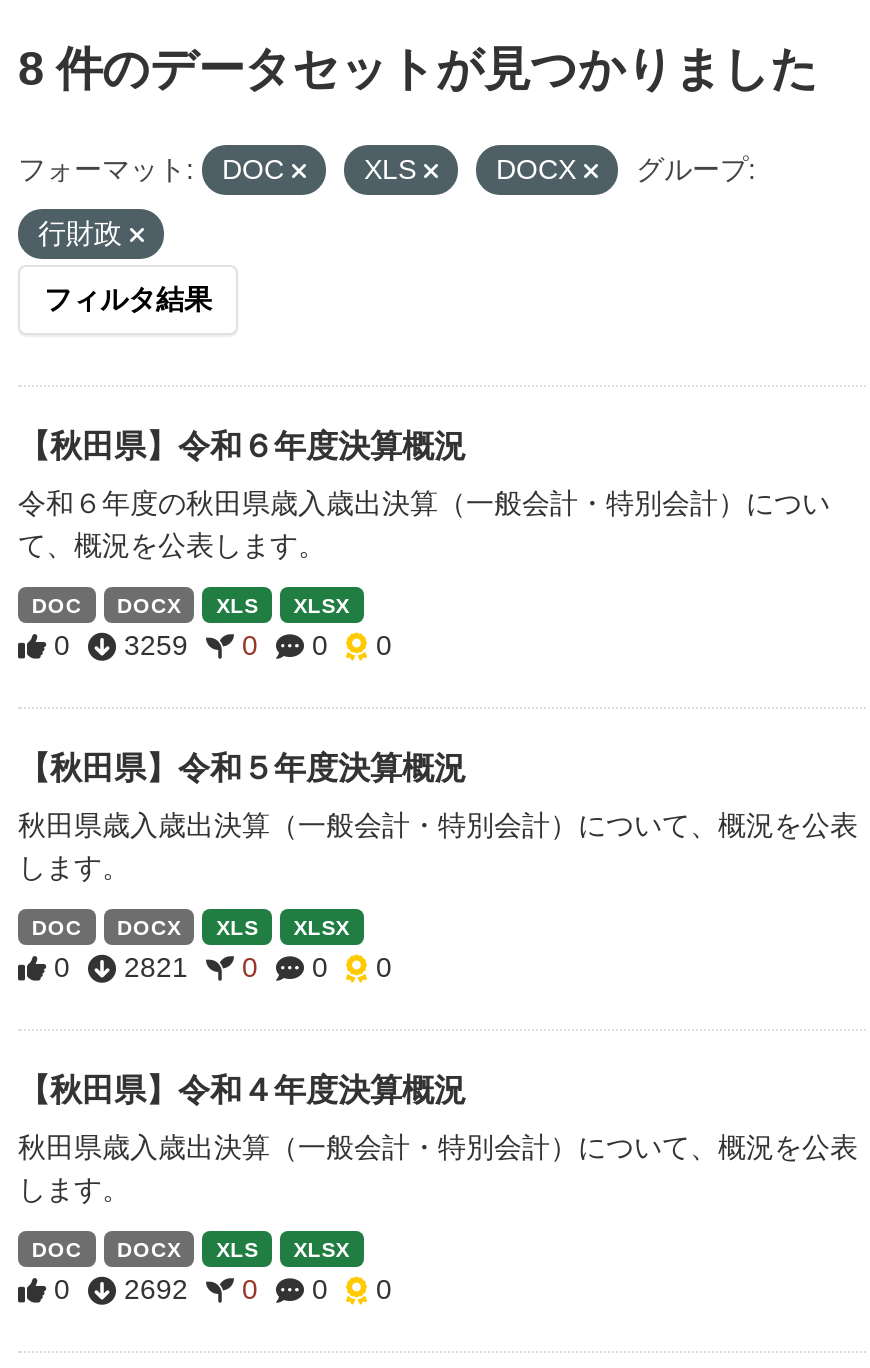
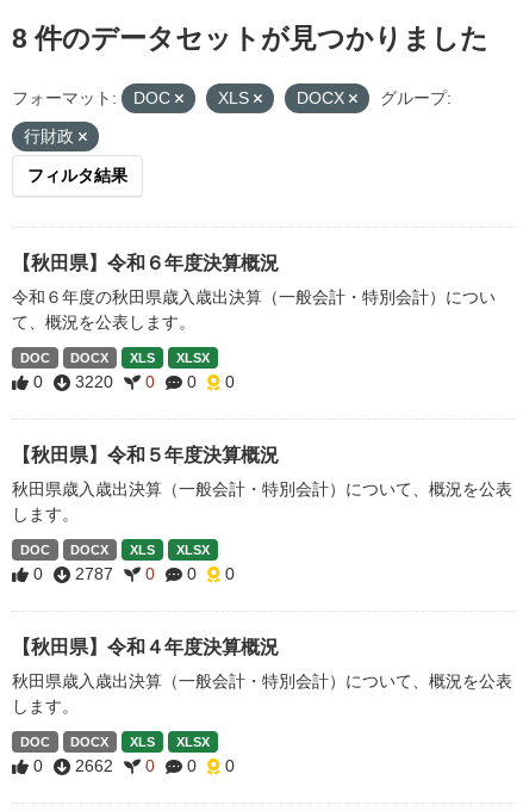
- 0 3259 0 0 0
+ 0 3220 0 0 0

- 0 2821 0 0 0
+ 0 2787 0 0 0

- 0 2692 0 0 0
+ 0 2662 0 0 0
